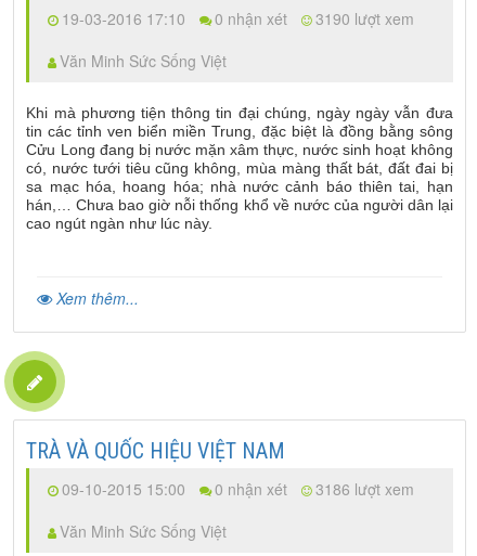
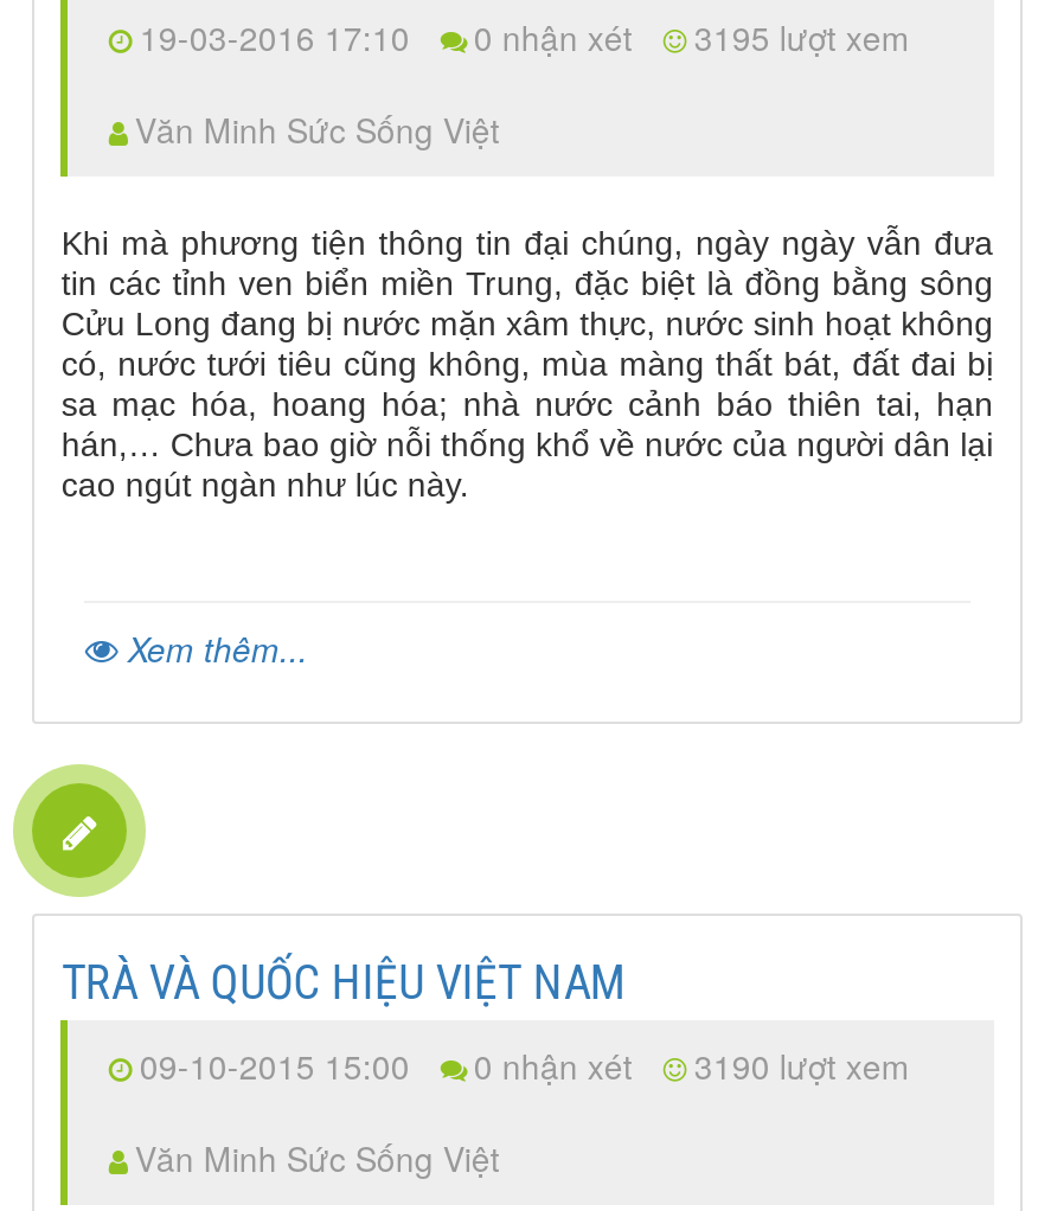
- 19-03-2016 17:10 0 nhận xét 3190 lượt xem
+ 19-03-2016 17:10 0 nhận xét 3195 lượt xem

- 09-10-2015 15:00 0 nhận xét 3186 lượt xem
+ 09-10-2015 15:00 0 nhận xét 3190 lượt xem
